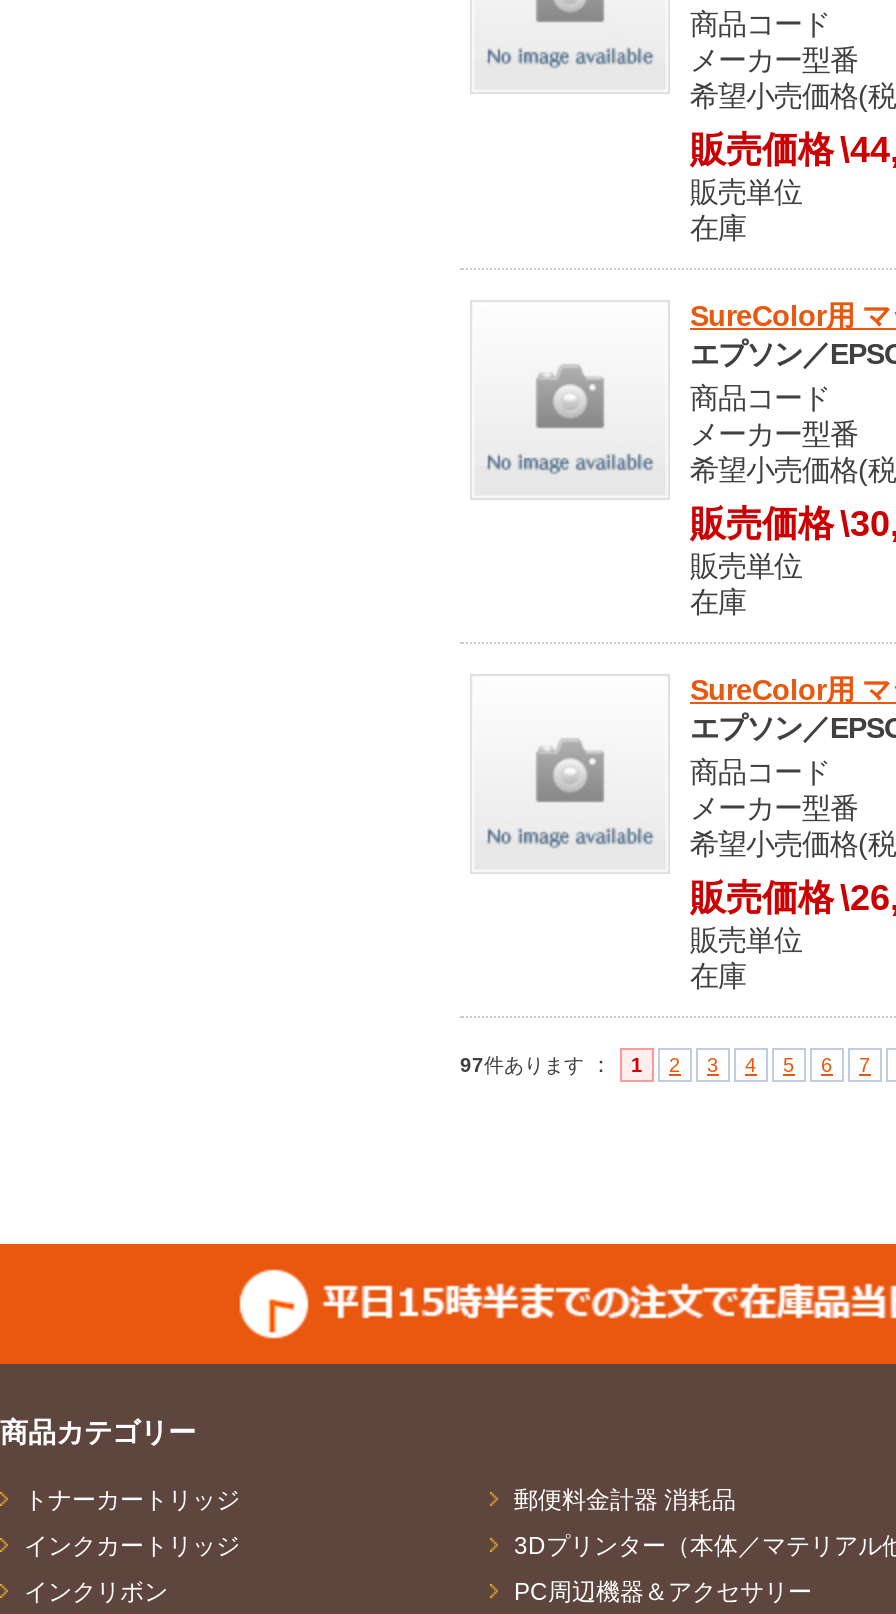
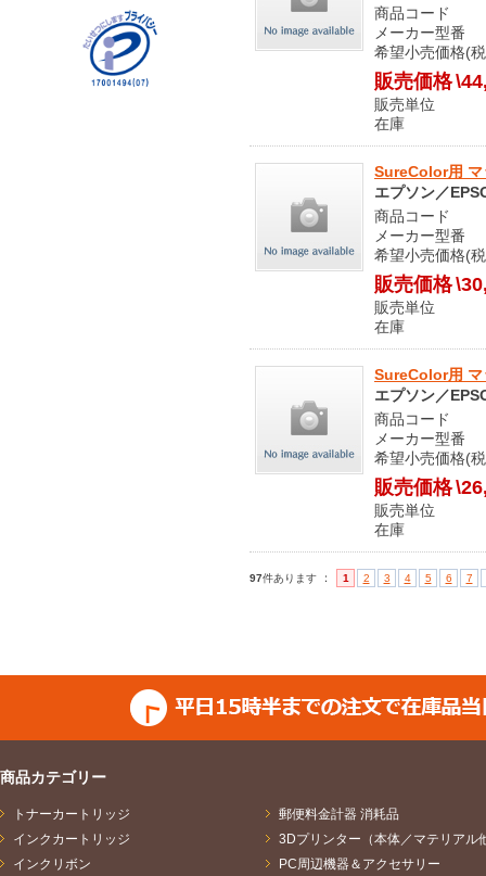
+ [image]
